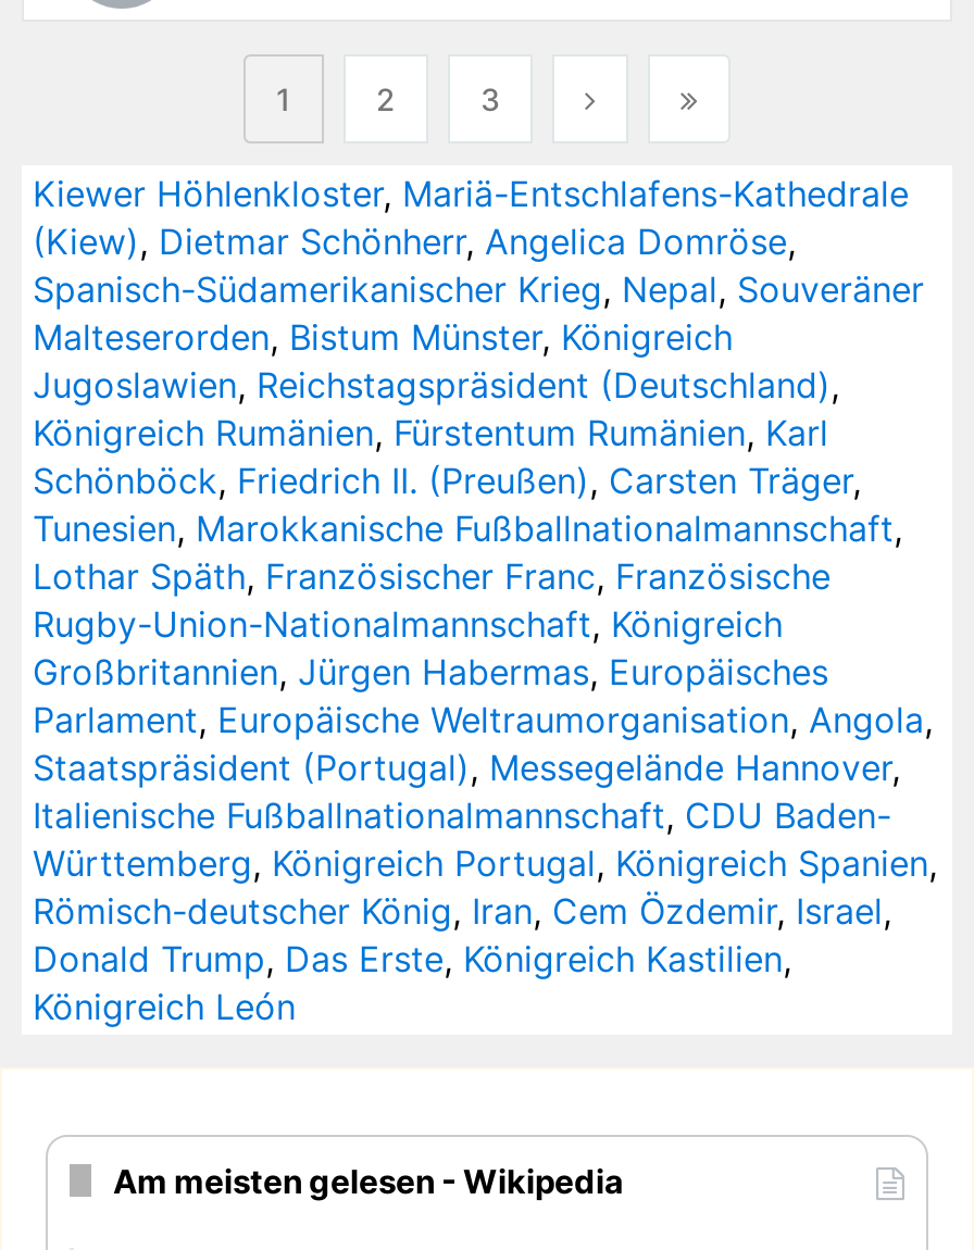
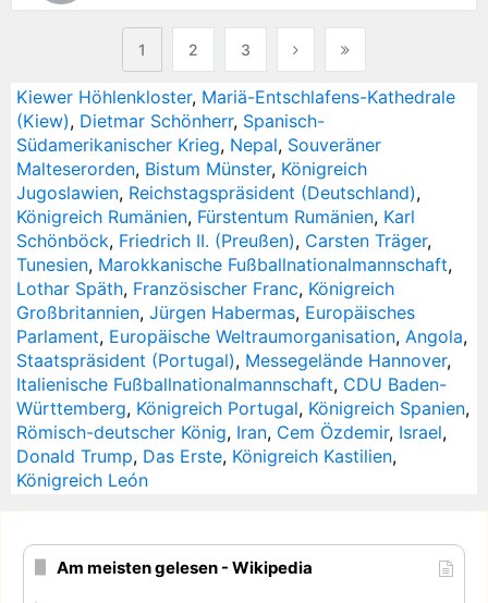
- (Kiew), Dietmar Schönherr, Angelica Domröse,
- Spanisch-Südamerikanischer Krieg, Nepal, Souveräner
+ (Kiew), Dietmar Schönherr, Spanisch-
+ Südamerikanischer Krieg, Nepal, Souveräner

- Lothar Späth, Französischer Franc, Französische
- Rugby-Union-Nationalmannschaft, Königreich
+ Lothar Späth, Französischer Franc, Königreich
